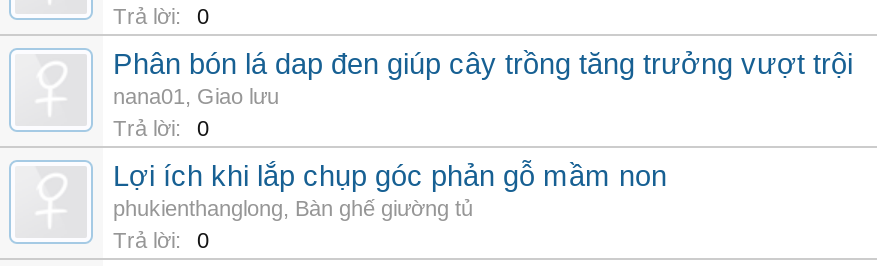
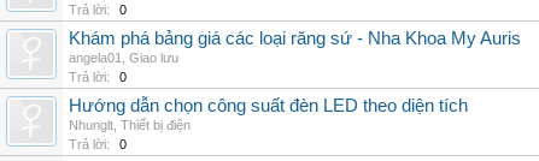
- Phân bón lá dap đen giúp cây trồng tăng trưởng vượt trội
- nana01, Giao lưu
+ Khám phá bảng giá các loại răng sứ - Nha Khoa My Auris
+ angela01, Giao lưu

- Lợi ích khi lắp chụp góc phản gỗ mầm non
- phukienthanglong, Bàn ghế giường tủ
+ Hướng dẫn chọn công suất đèn LED theo diện tích
+ Nhunglt, Thiết bị điện
